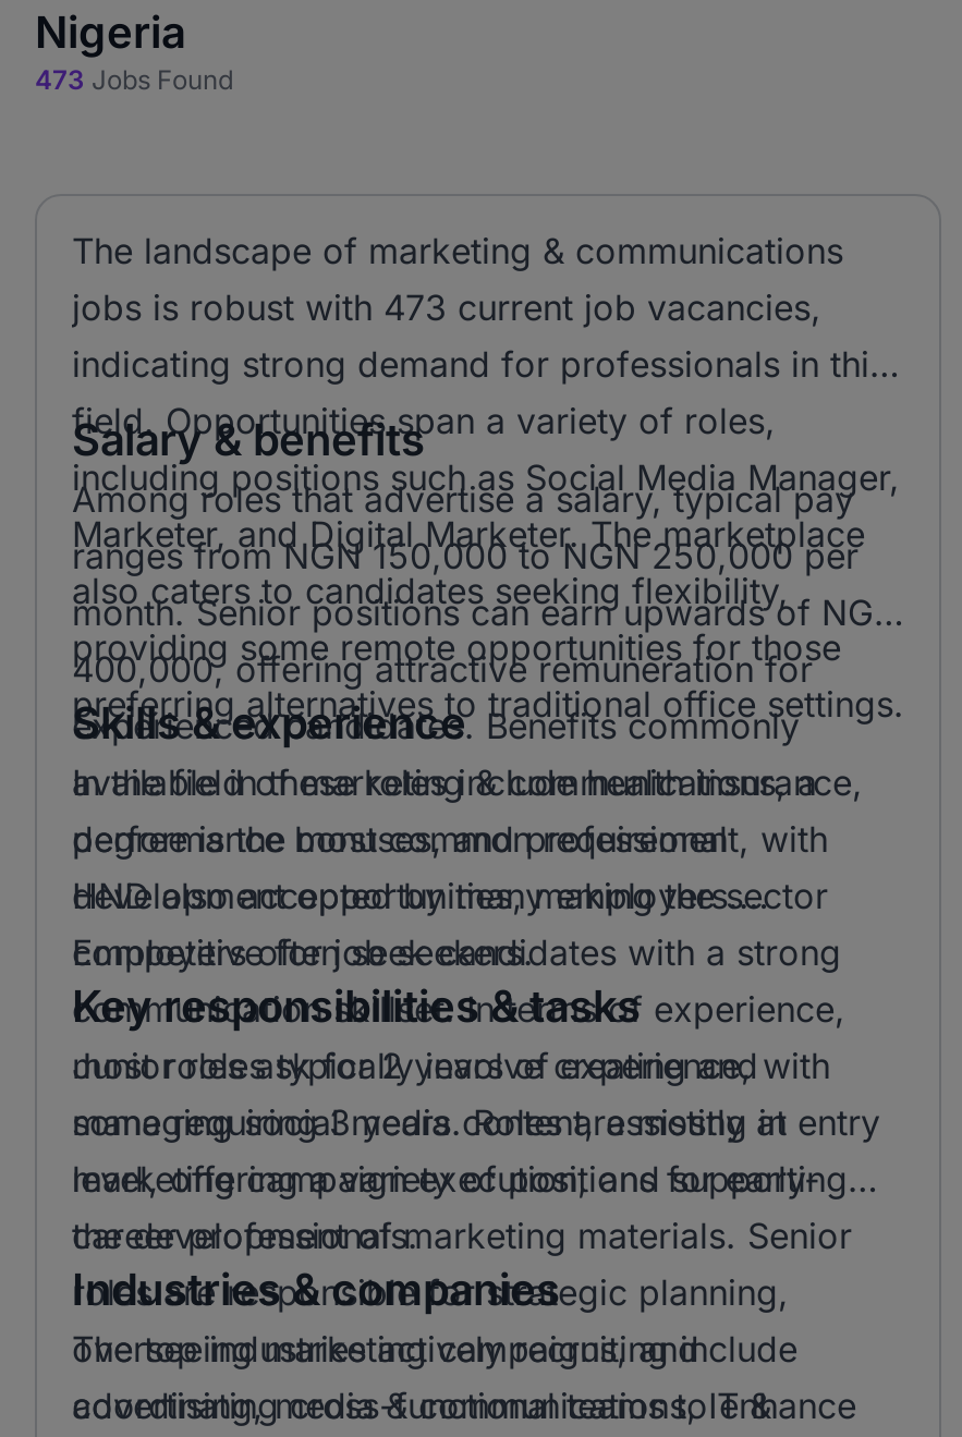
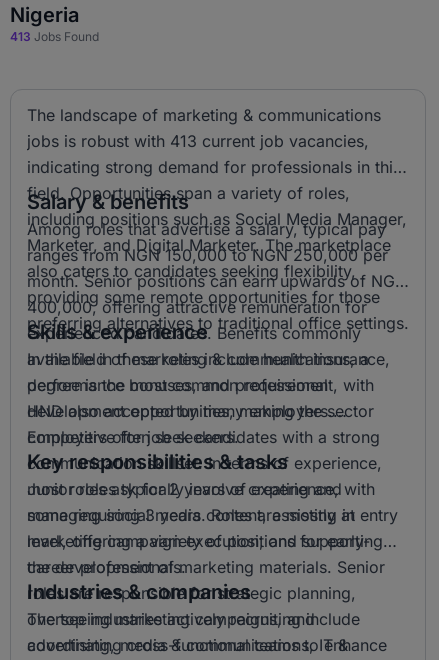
- 473 Jobs Found
+ 413 Jobs Found

- jobs is robust with 473 current job vacancies,
+ jobs is robust with 413 current job vacancies,
